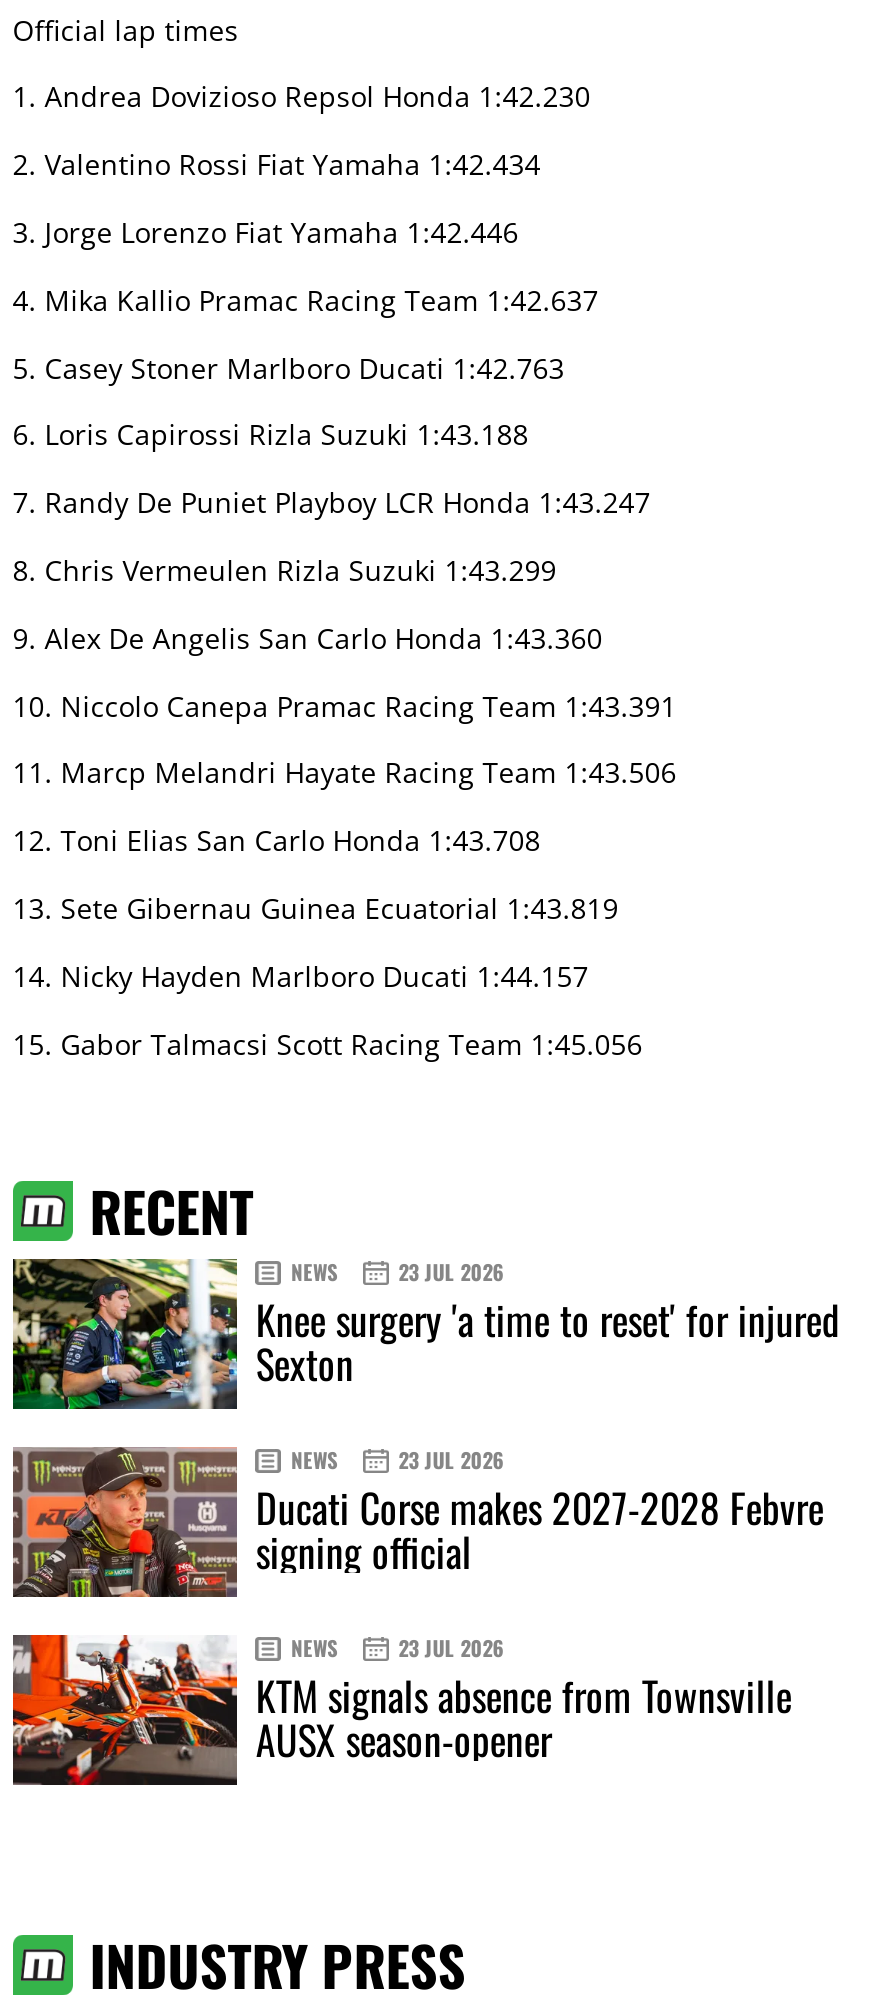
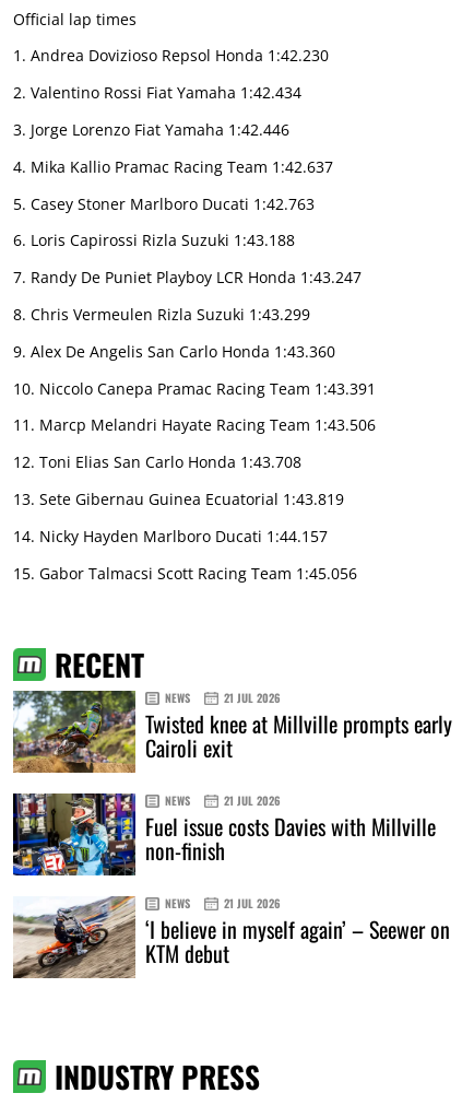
- [image]
- 23 JUL 2026
- Knee surgery 'a time to reset' for injured
- Sexton
+ [image]
+ 21 JUL 2026
+ Twisted knee at Millville prompts early
+ Cairoli exit

- [image]
- 23 JUL 2026
- Ducati Corse makes 2027-2028 Febvre
- signing official
+ [image]
+ 21 JUL 2026
+ Fuel issue costs Davies with Millville
+ non-finish

- [image]
- 23 JUL 2026
- KTM signals absence from Townsville
- AUSX season-opener
+ [image]
+ 21 JUL 2026
+ ‘I believe in myself again’ – Seewer on
+ KTM debut
